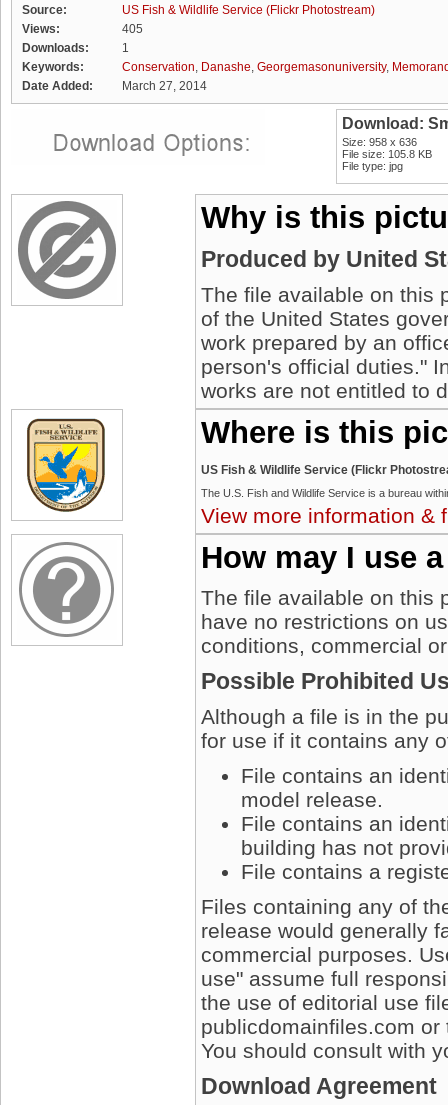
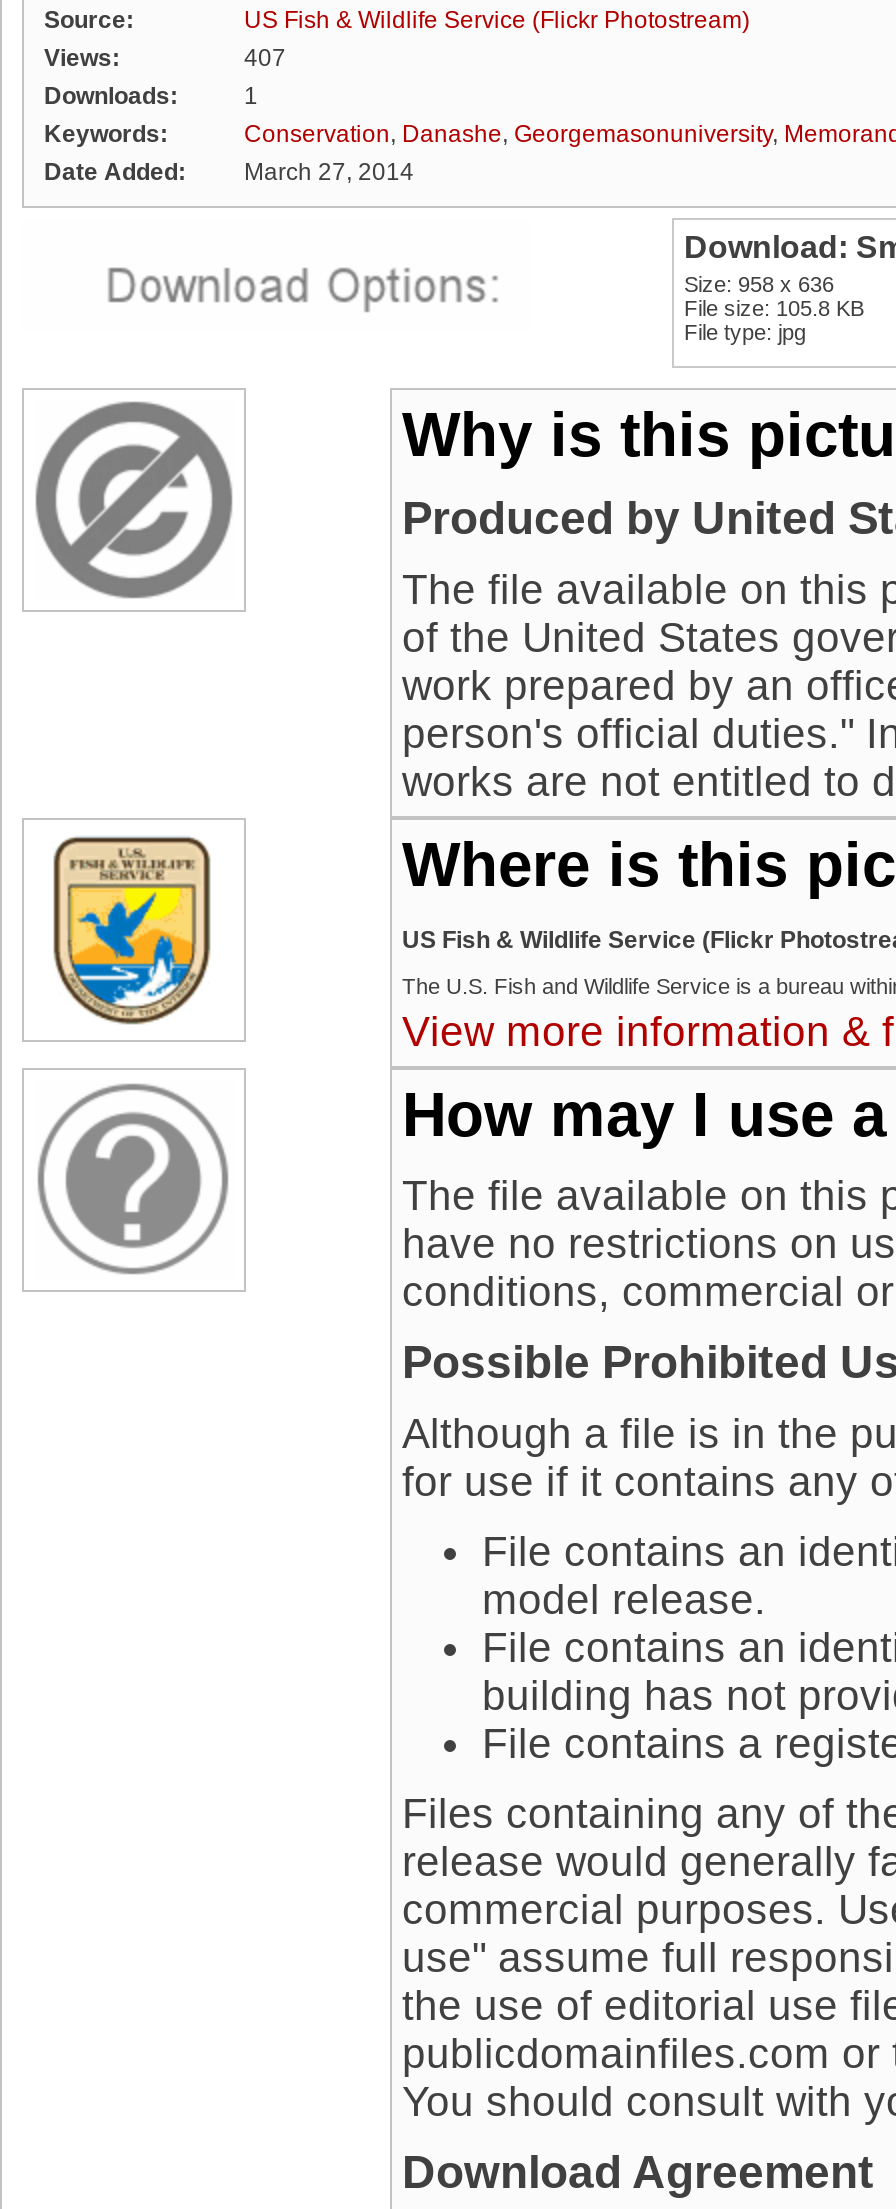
- 405
+ 407
